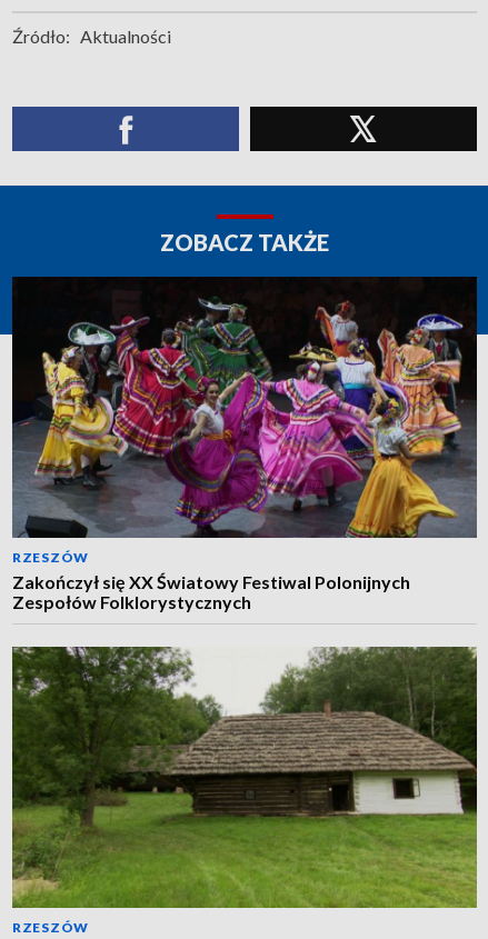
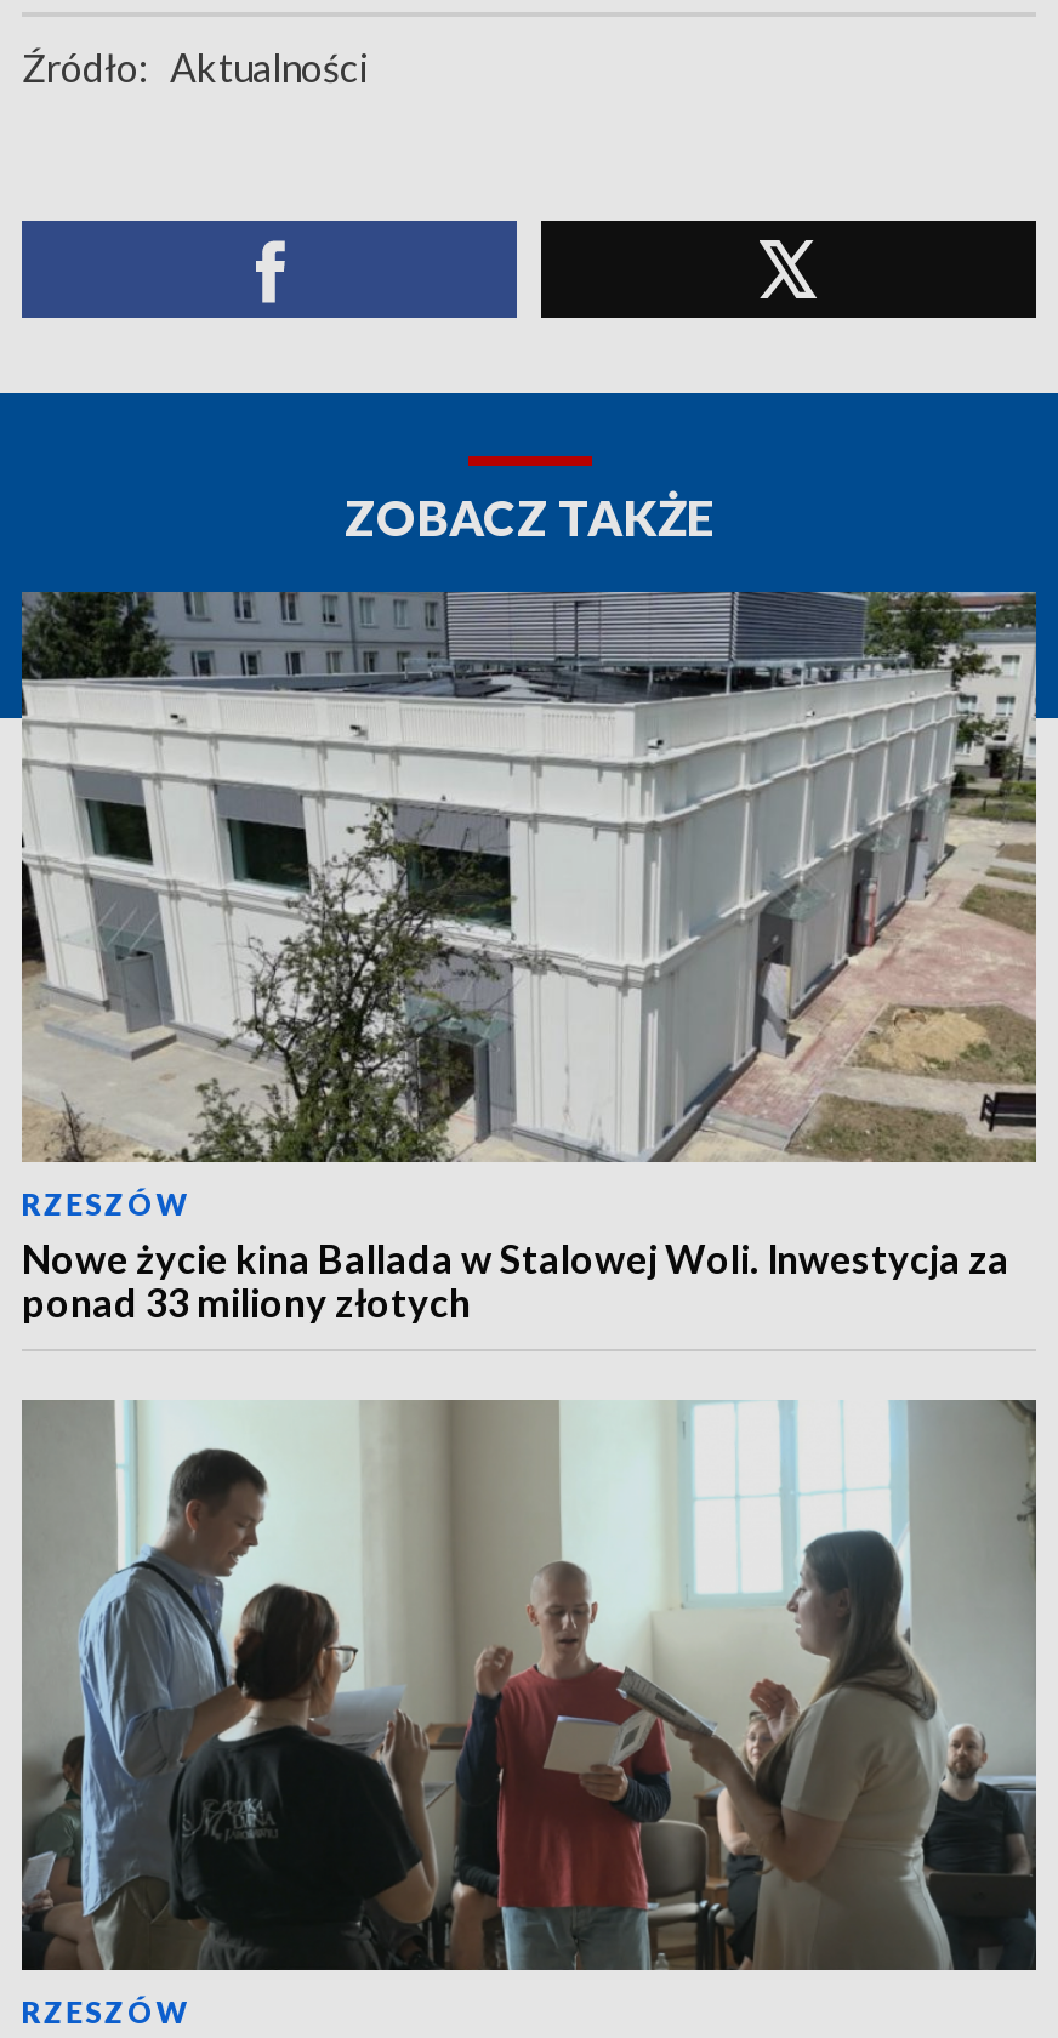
- [image]
- Zakończył się XX Światowy Festiwal Polonijnych
- Zespołów Folklorystycznych
+ [image]
+ Nowe życie kina Ballada w Stalowej Woli. Inwestycja za
+ ponad 33 miliony złotych

- [image]
+ [image]
